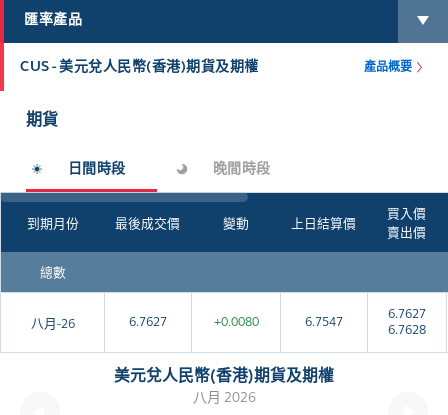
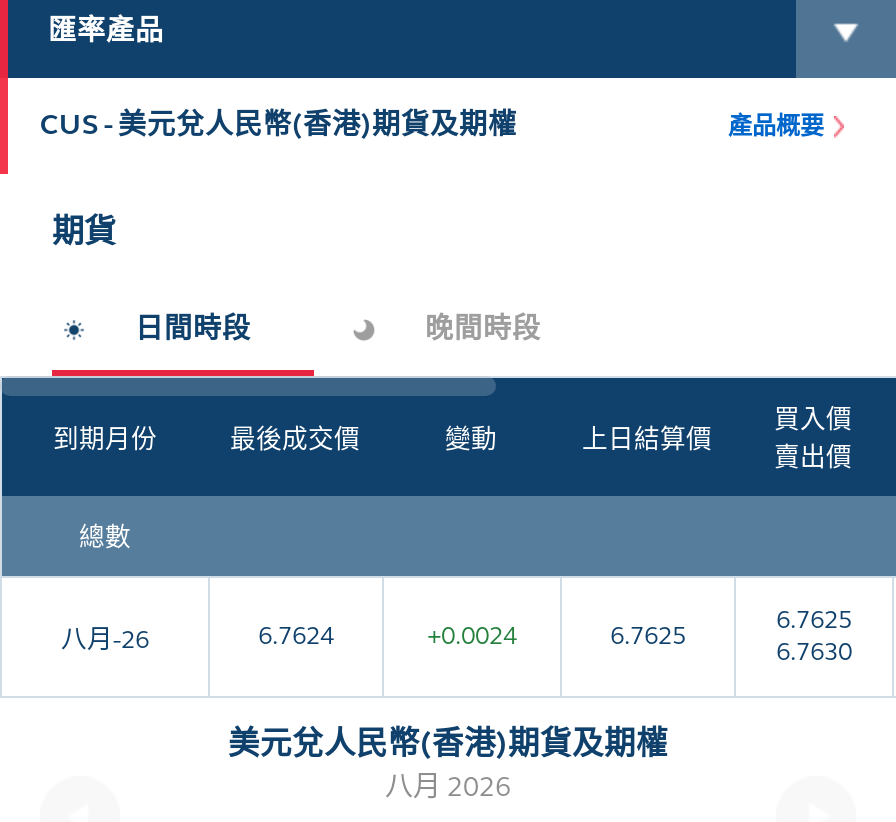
- 6.7627
+ 6.7625

- 6.7627
+ 6.7624

- +0.0080
+ +0.0024

- 6.7547
+ 6.7625

- 6.7628
+ 6.7630
